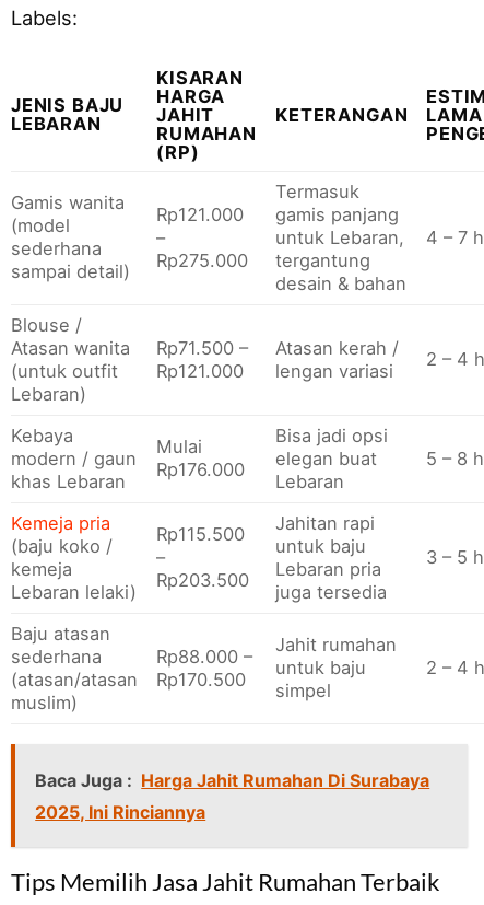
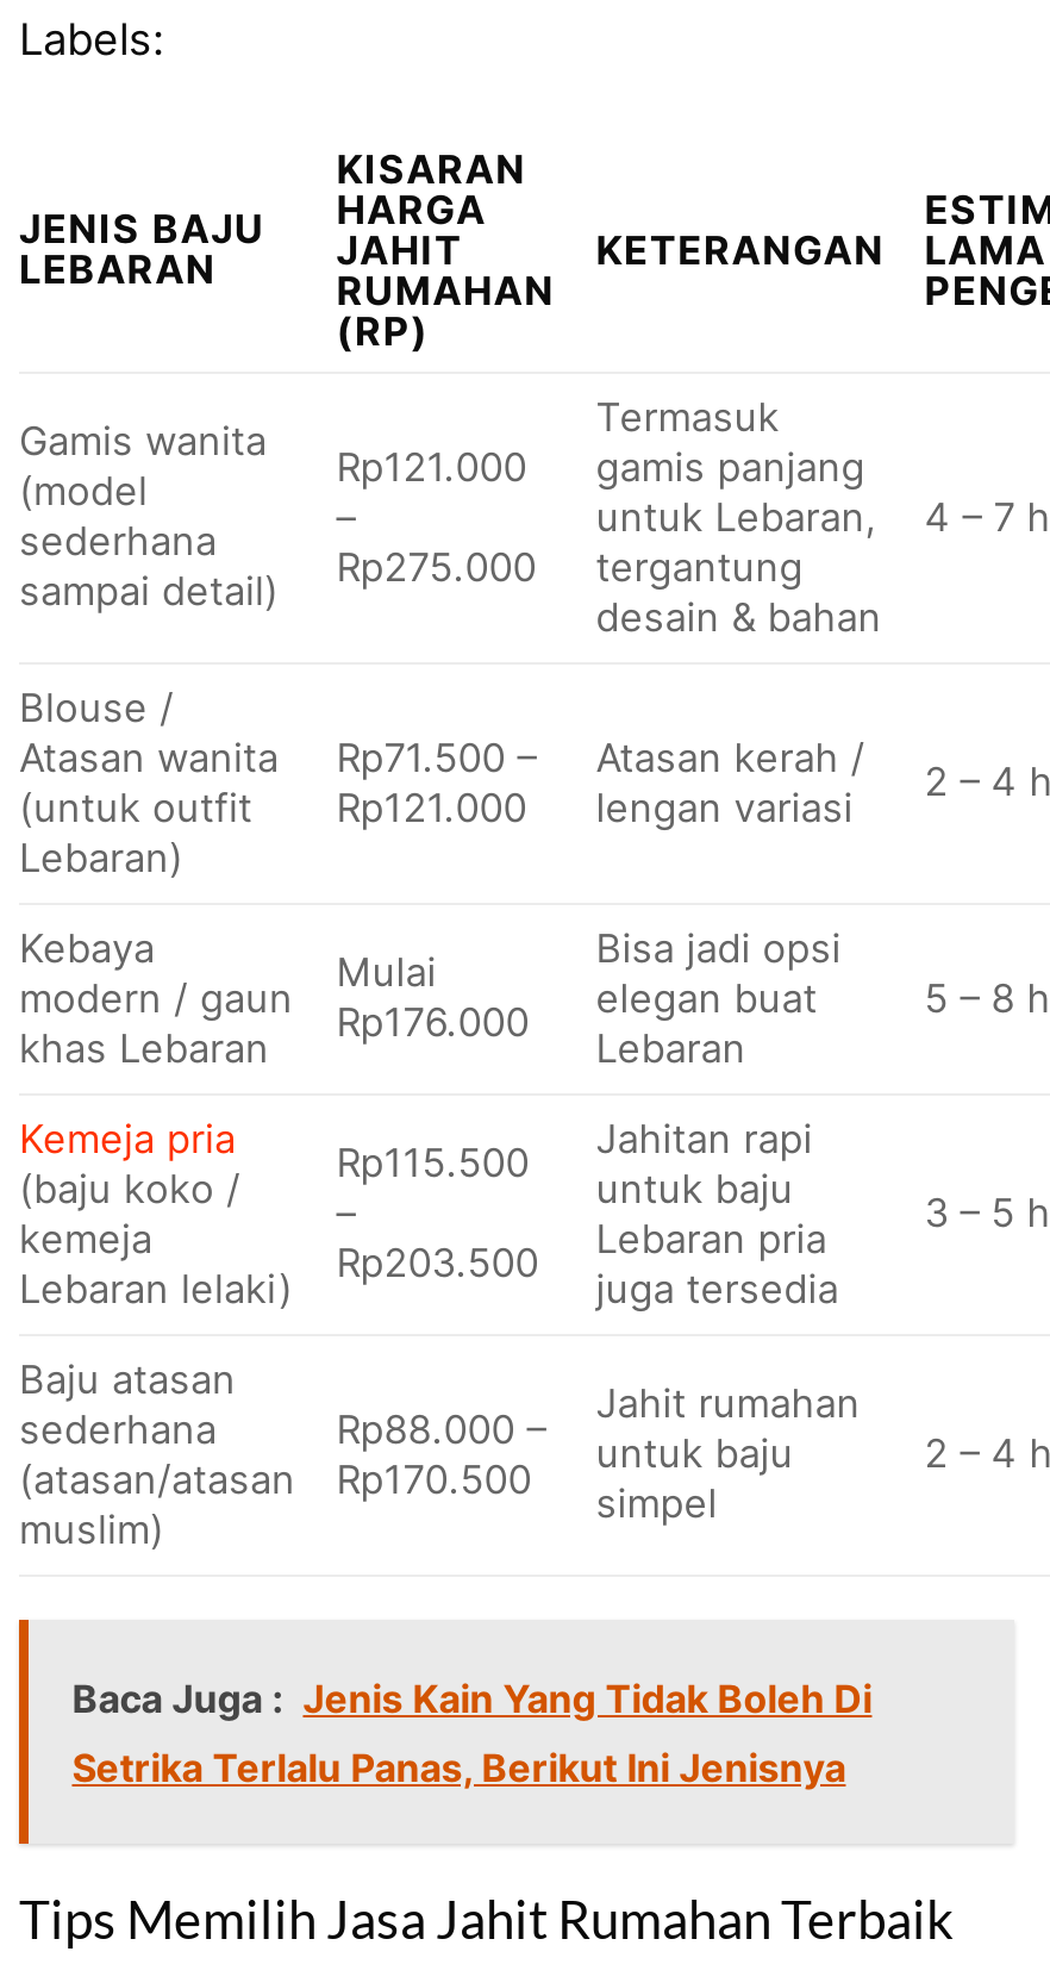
- Baca Juga : Harga Jahit Rumahan Di Surabaya
- 2025, Ini Rinciannya
+ Baca Juga : Jenis Kain Yang Tidak Boleh Di
+ Setrika Terlalu Panas, Berikut Ini Jenisnya
